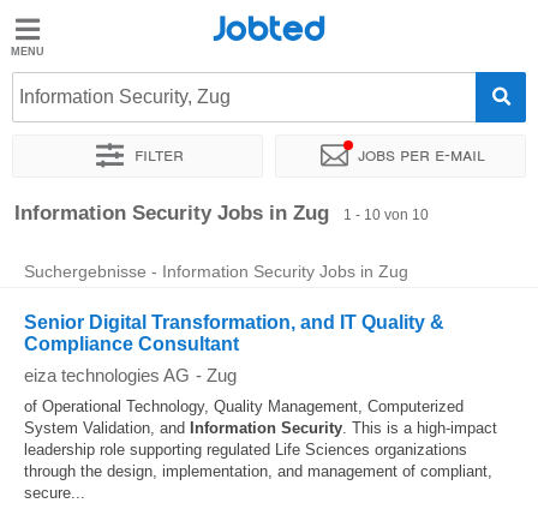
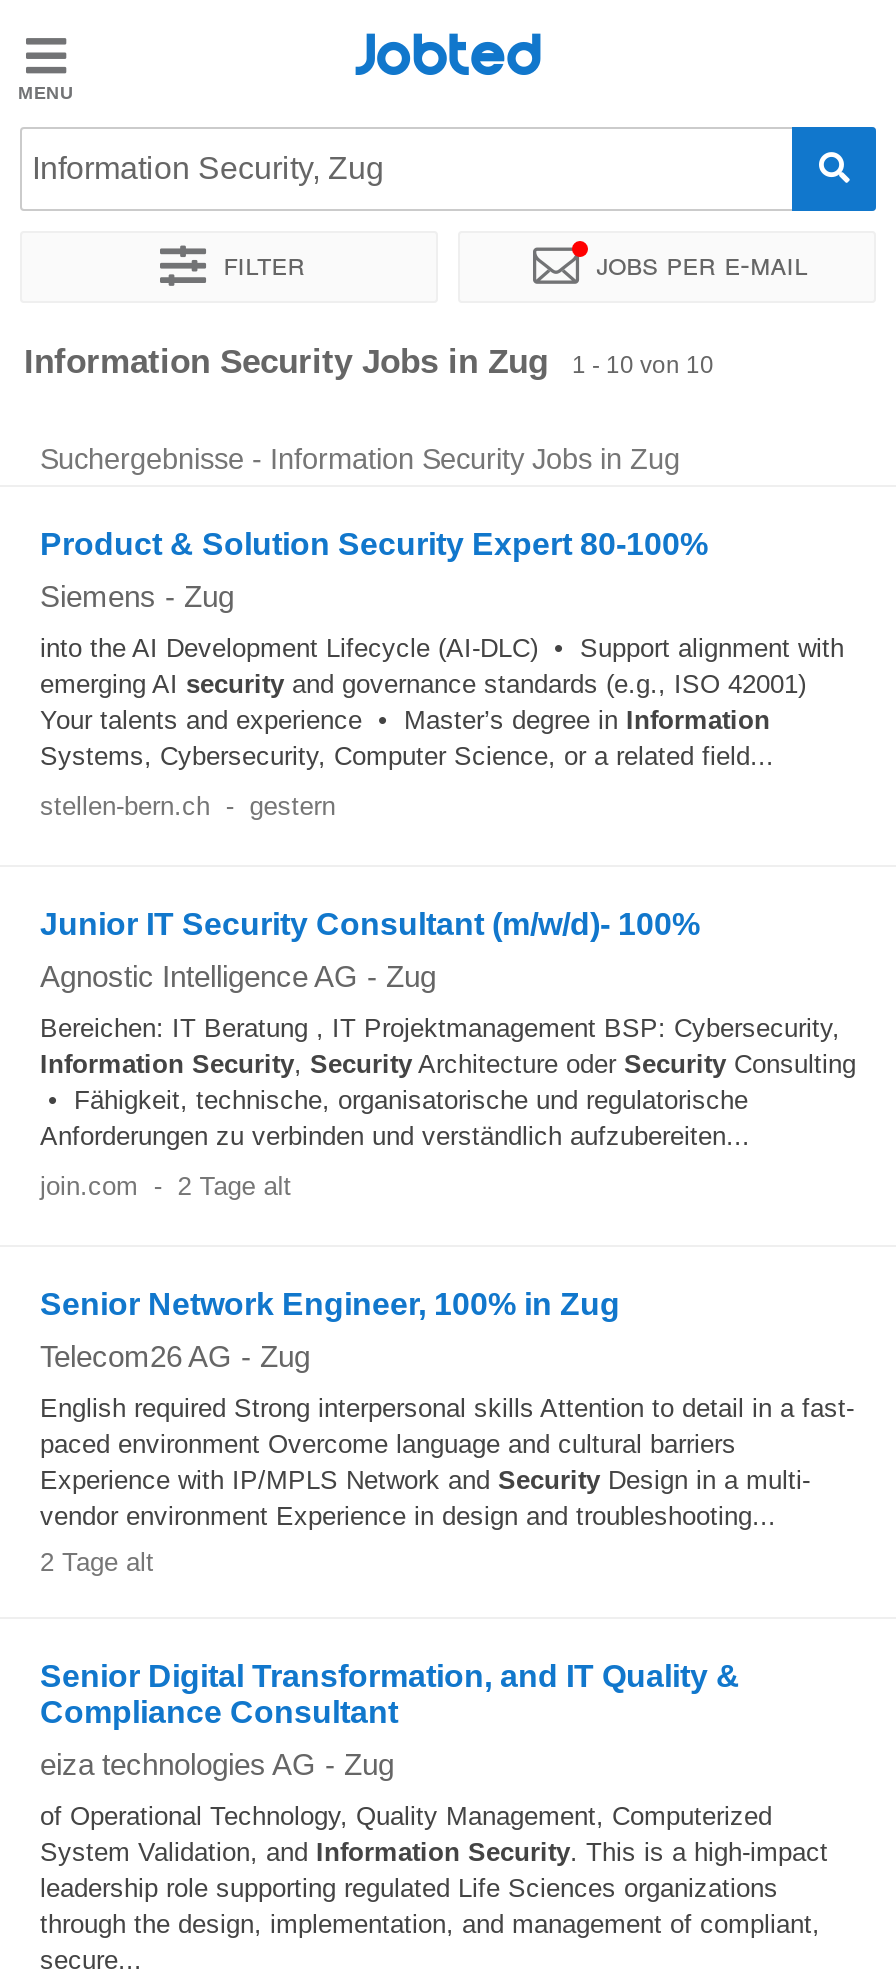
+ Product & Solution Security Expert 80-100%
+ Siemens - Zug
+ into the AI Development Lifecycle (AI-DLC) • Support alignment with
+ emerging AI security and governance standards (e.g., ISO 42001)
+ Your talents and experience • Master’s degree in Information
+ Systems, Cybersecurity, Computer Science, or a related field...
+ stellen-bern.ch - gestern

+ Junior IT Security Consultant (m/w/d)- 100%
+ Agnostic Intelligence AG - Zug
+ Bereichen: IT Beratung , IT Projektmanagement BSP: Cybersecurity,
+ Information Security, Security Architecture oder Security Consulting
+ • Fähigkeit, technische, organisatorische und regulatorische
+ Anforderungen zu verbinden und verständlich aufzubereiten...
+ join.com - 2 Tage alt

+ Senior Network Engineer, 100% in Zug
+ Telecom26 AG - Zug
+ English required Strong interpersonal skills Attention to detail in a fast-
+ paced environment Overcome language and cultural barriers
+ Experience with IP/MPLS Network and Security Design in a multi-
+ vendor environment Experience in design and troubleshooting...
+ 2 Tage alt
